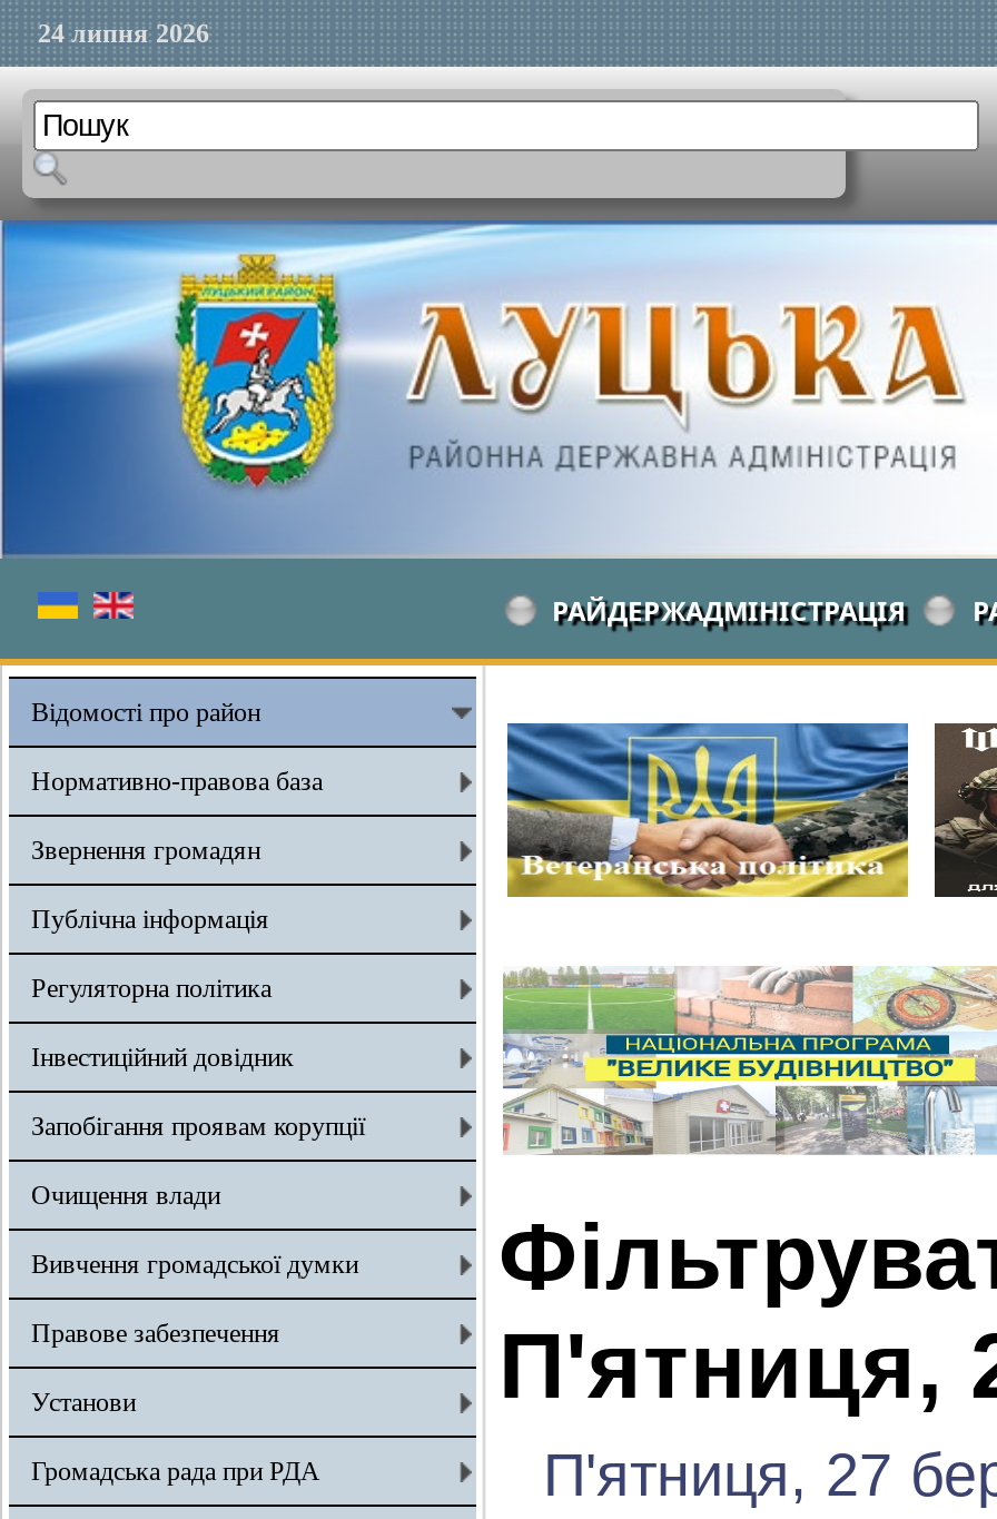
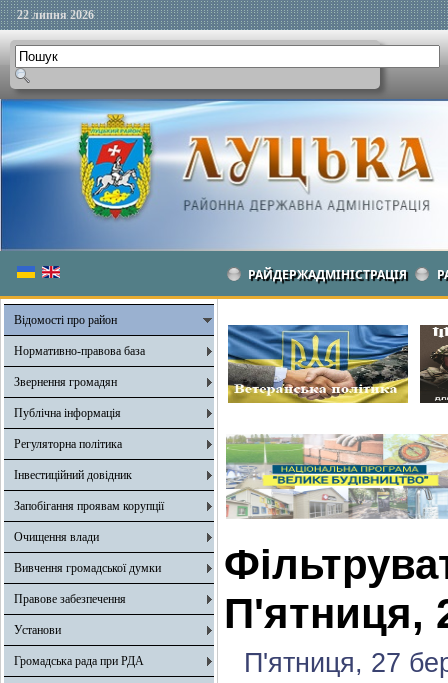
- 24 липня 2026
+ 22 липня 2026
